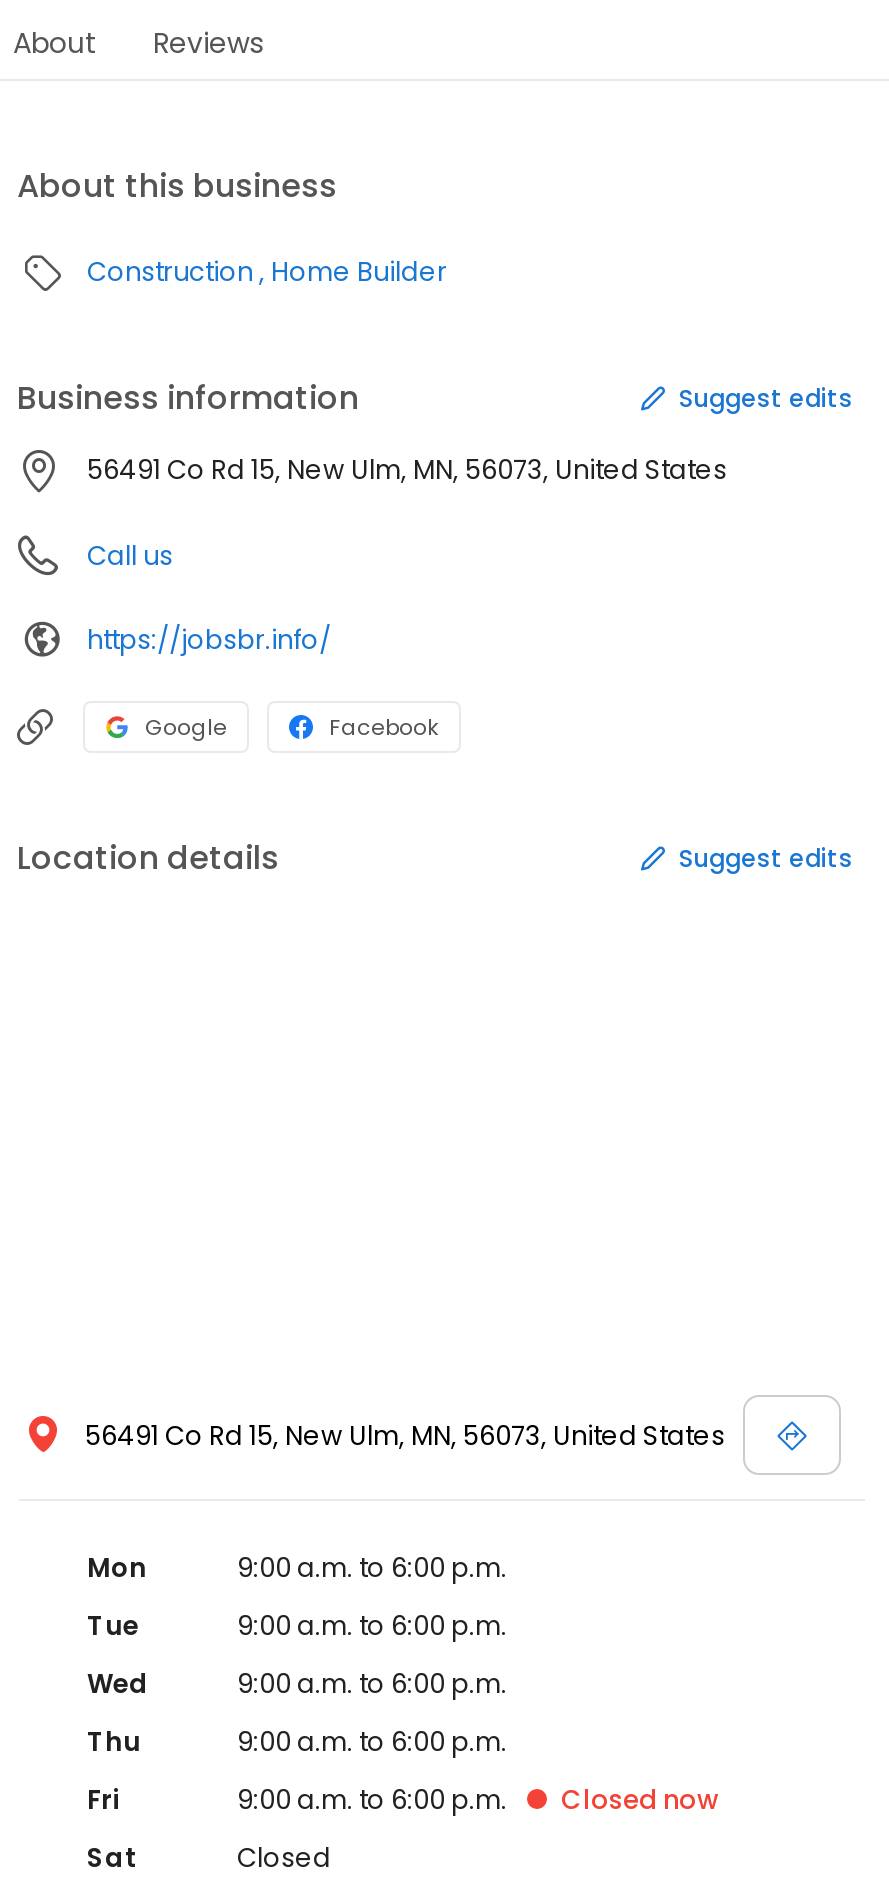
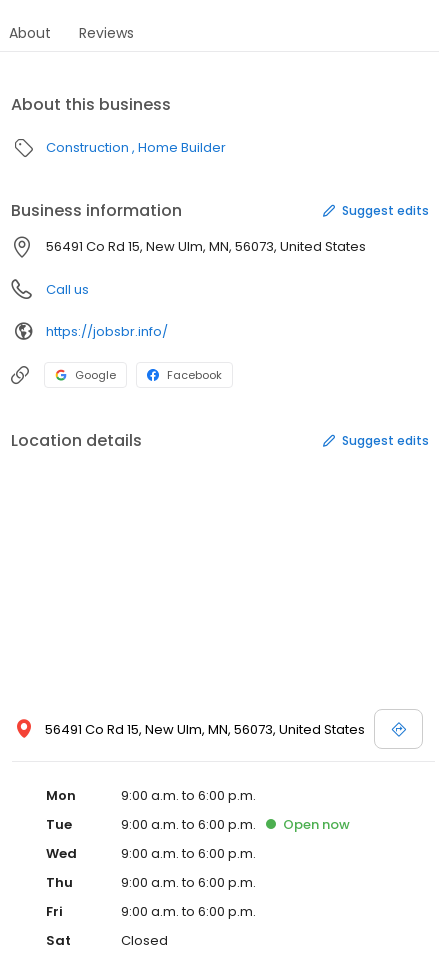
+ Open now

- Closed now
